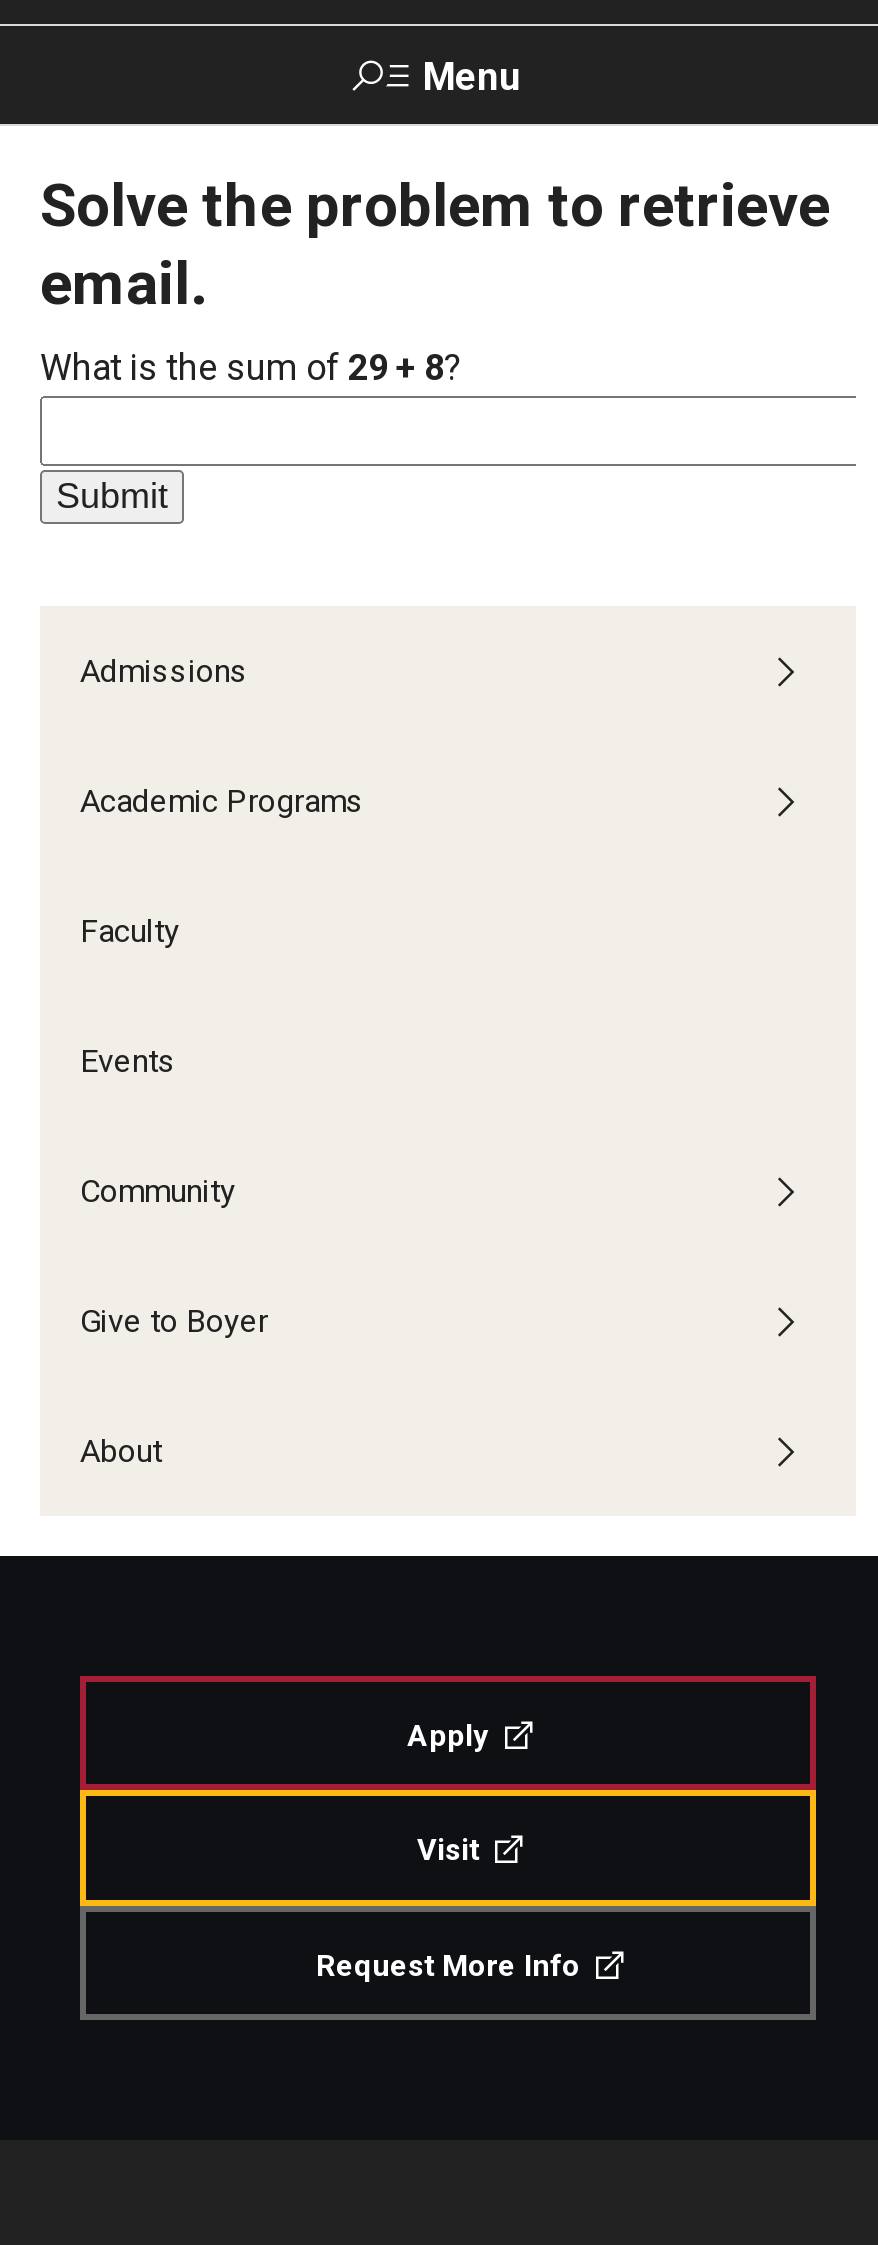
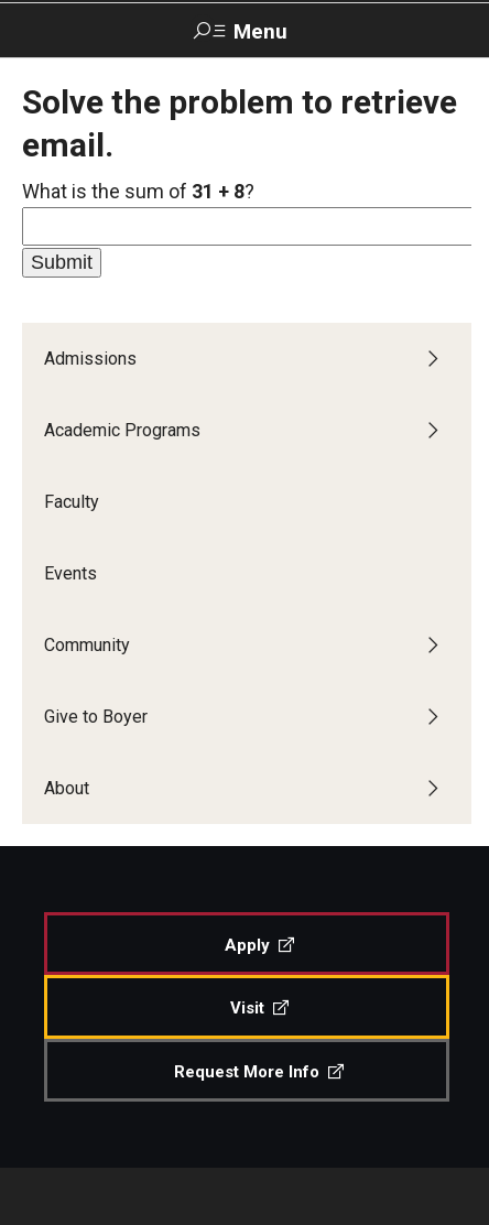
- What is the sum of 29 + 8?
+ What is the sum of 31 + 8?
